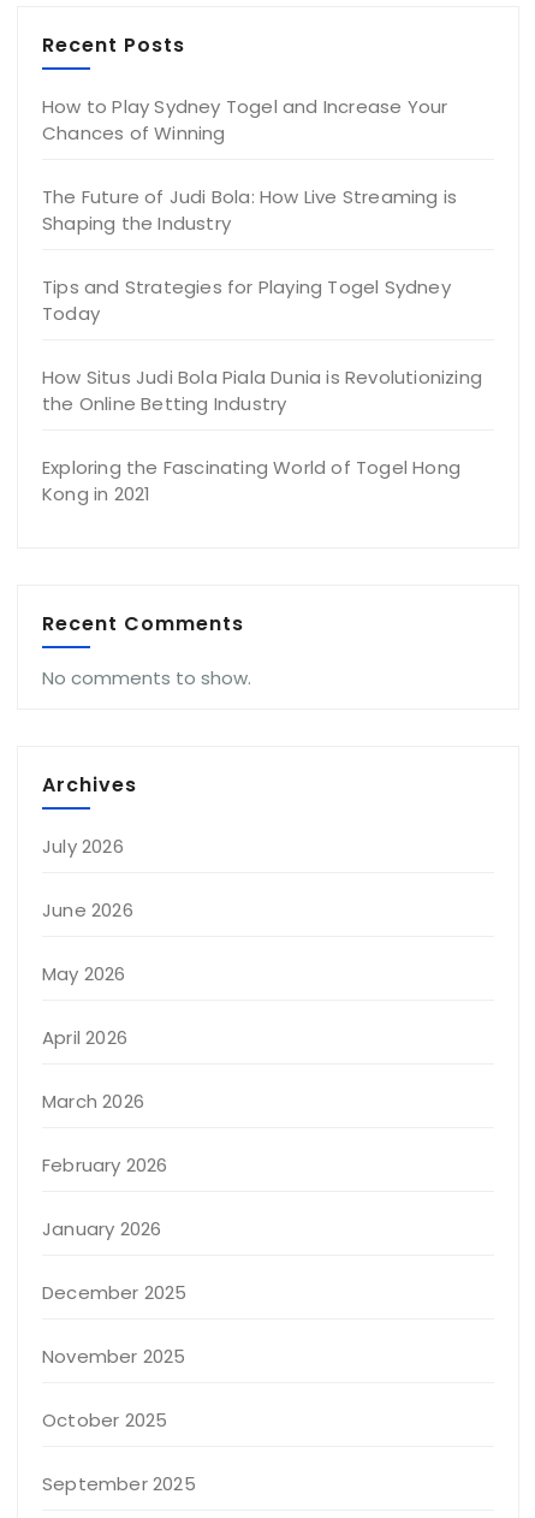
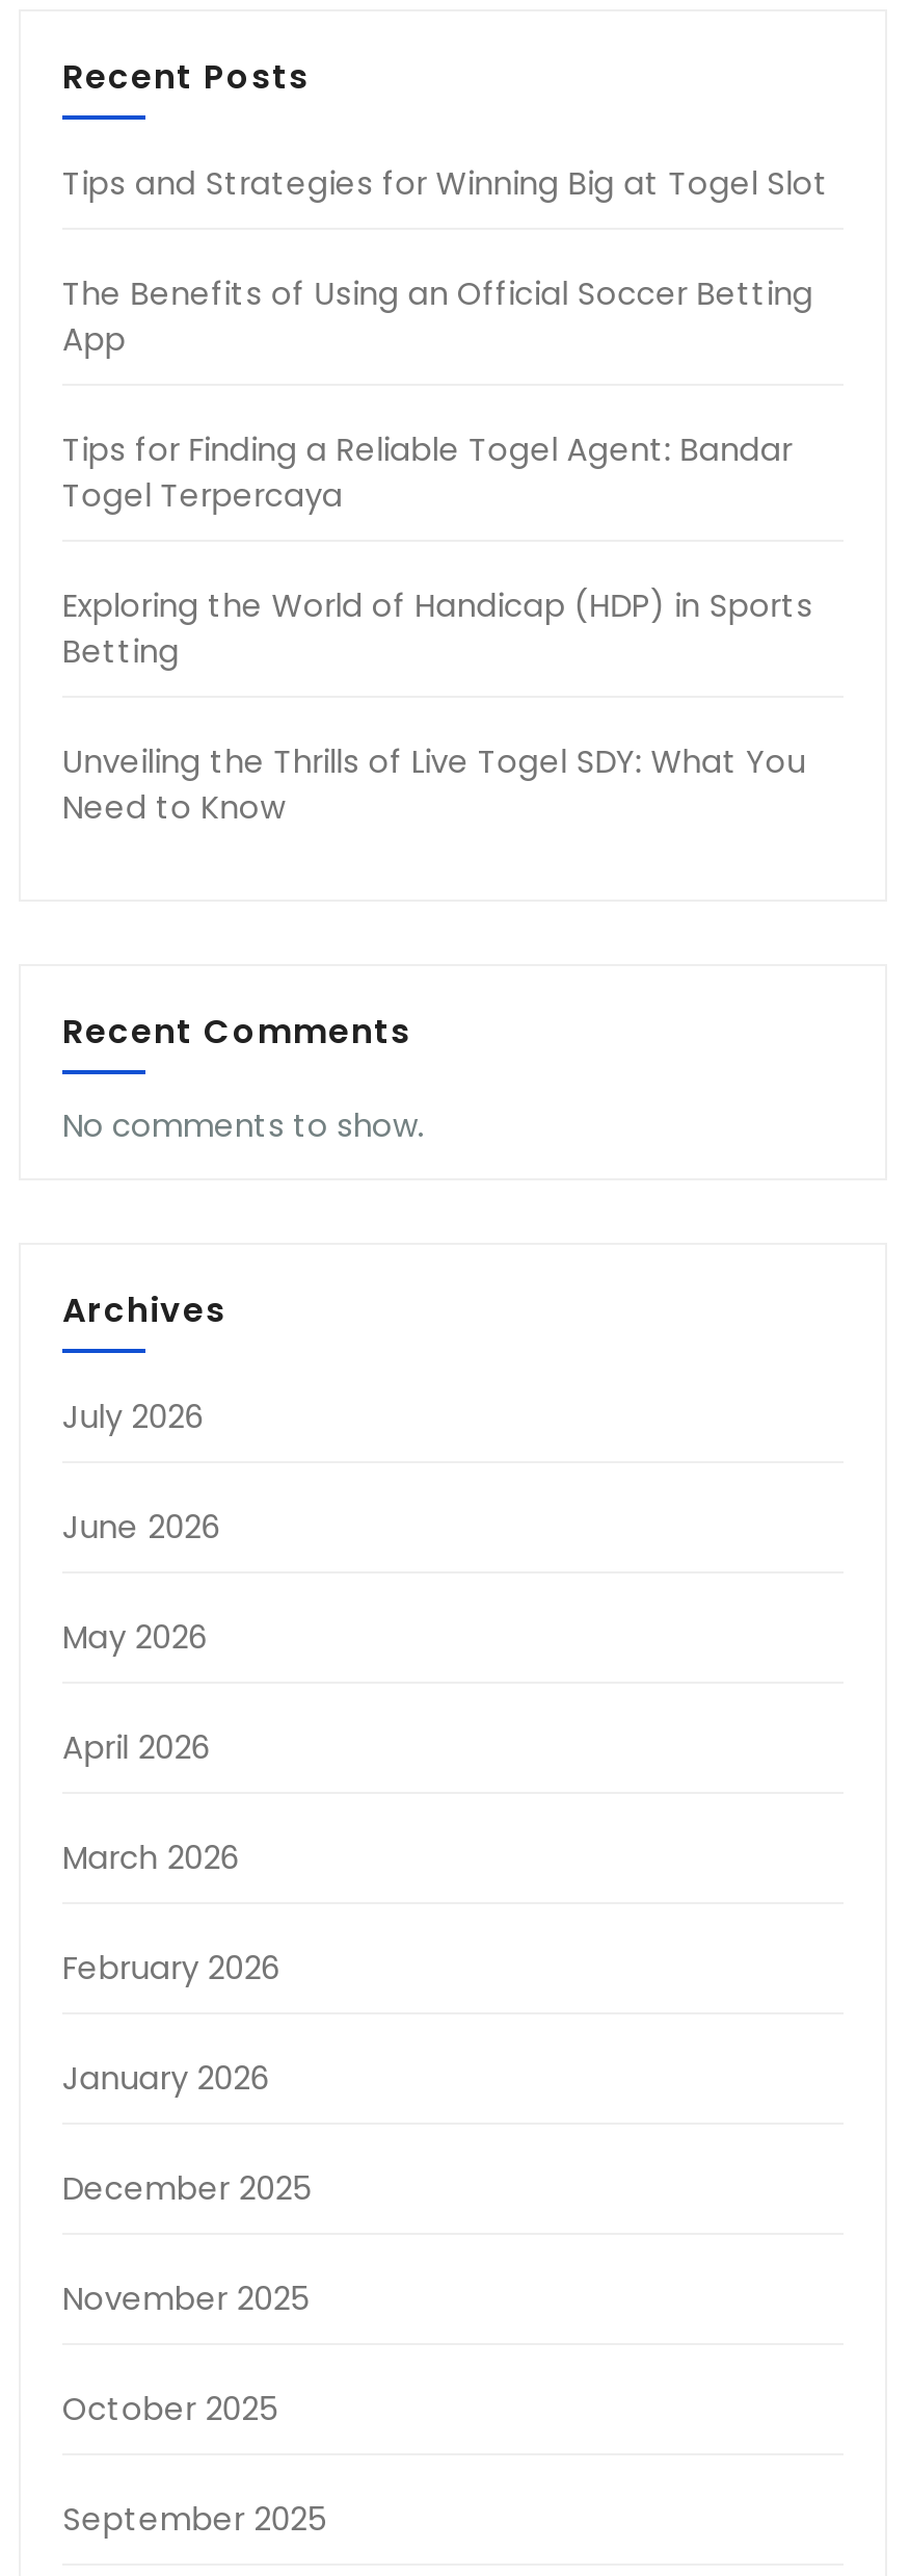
- How to Play Sydney Togel and Increase Your
- Chances of Winning
+ Tips and Strategies for Winning Big at Togel Slot

- The Future of Judi Bola: How Live Streaming is
- Shaping the Industry
+ The Benefits of Using an Official Soccer Betting
+ App

- Tips and Strategies for Playing Togel Sydney
- Today
+ Tips for Finding a Reliable Togel Agent: Bandar
+ Togel Terpercaya

- How Situs Judi Bola Piala Dunia is Revolutionizing
- the Online Betting Industry
+ Exploring the World of Handicap (HDP) in Sports
+ Betting

- Exploring the Fascinating World of Togel Hong
- Kong in 2021
+ Unveiling the Thrills of Live Togel SDY: What You
+ Need to Know
